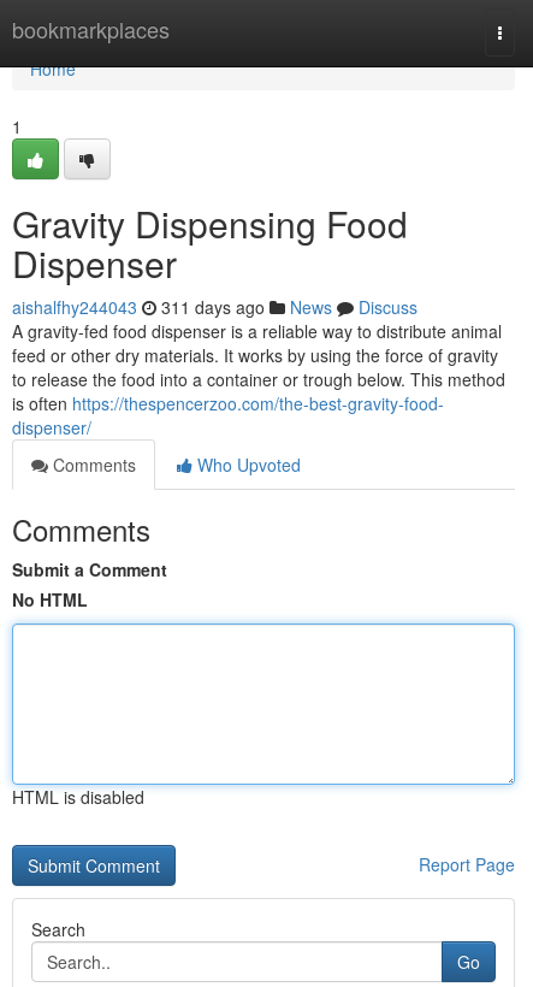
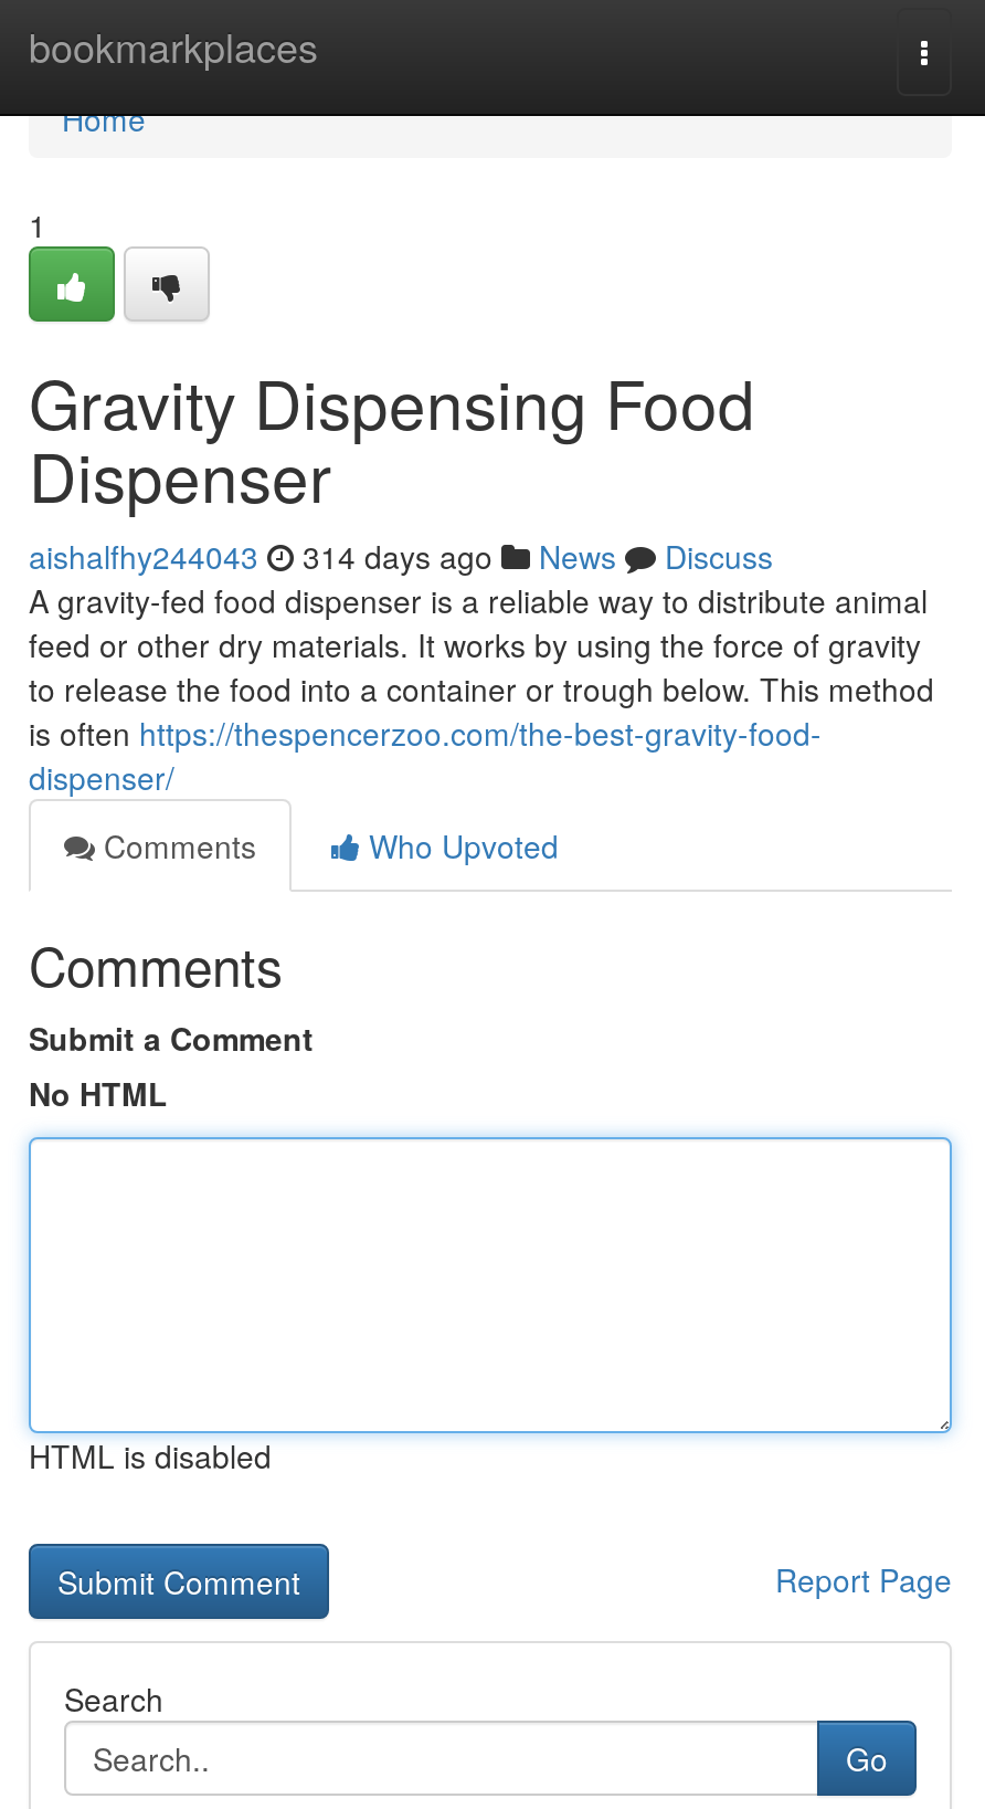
- aishalfhy244043 311 days ago News Discuss
+ aishalfhy244043 314 days ago News Discuss
